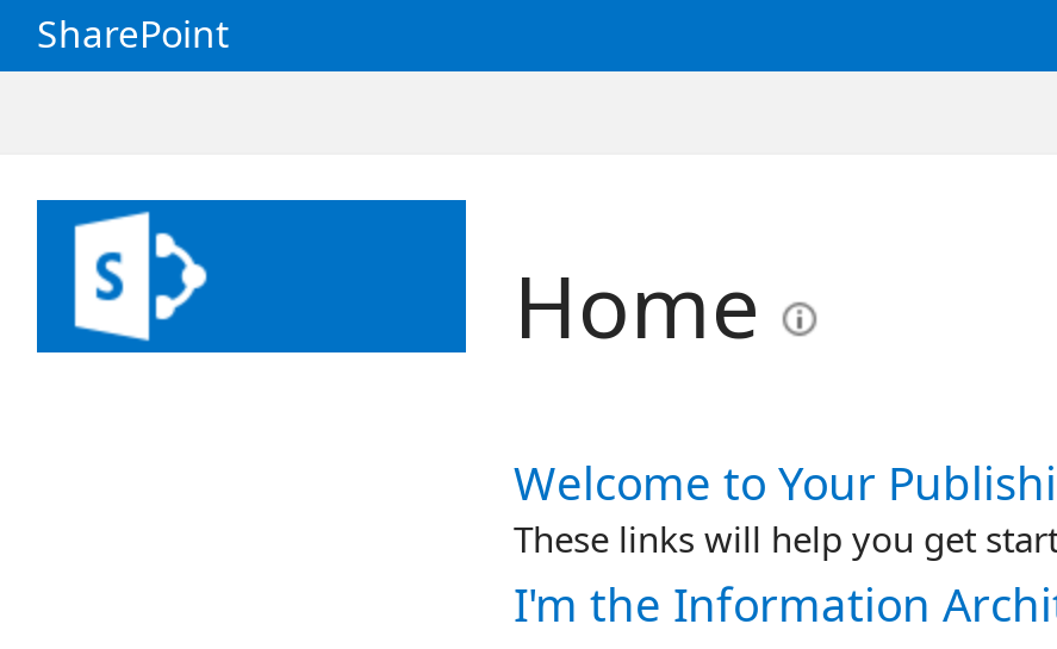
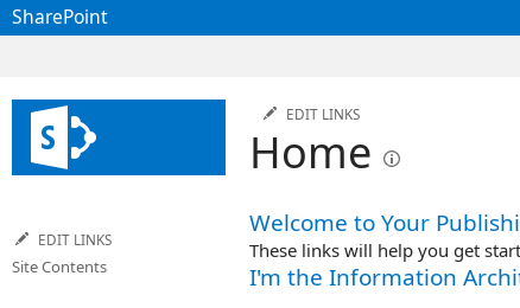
+ EDIT LINKS

+ EDIT LINKS
+ Site Contents
